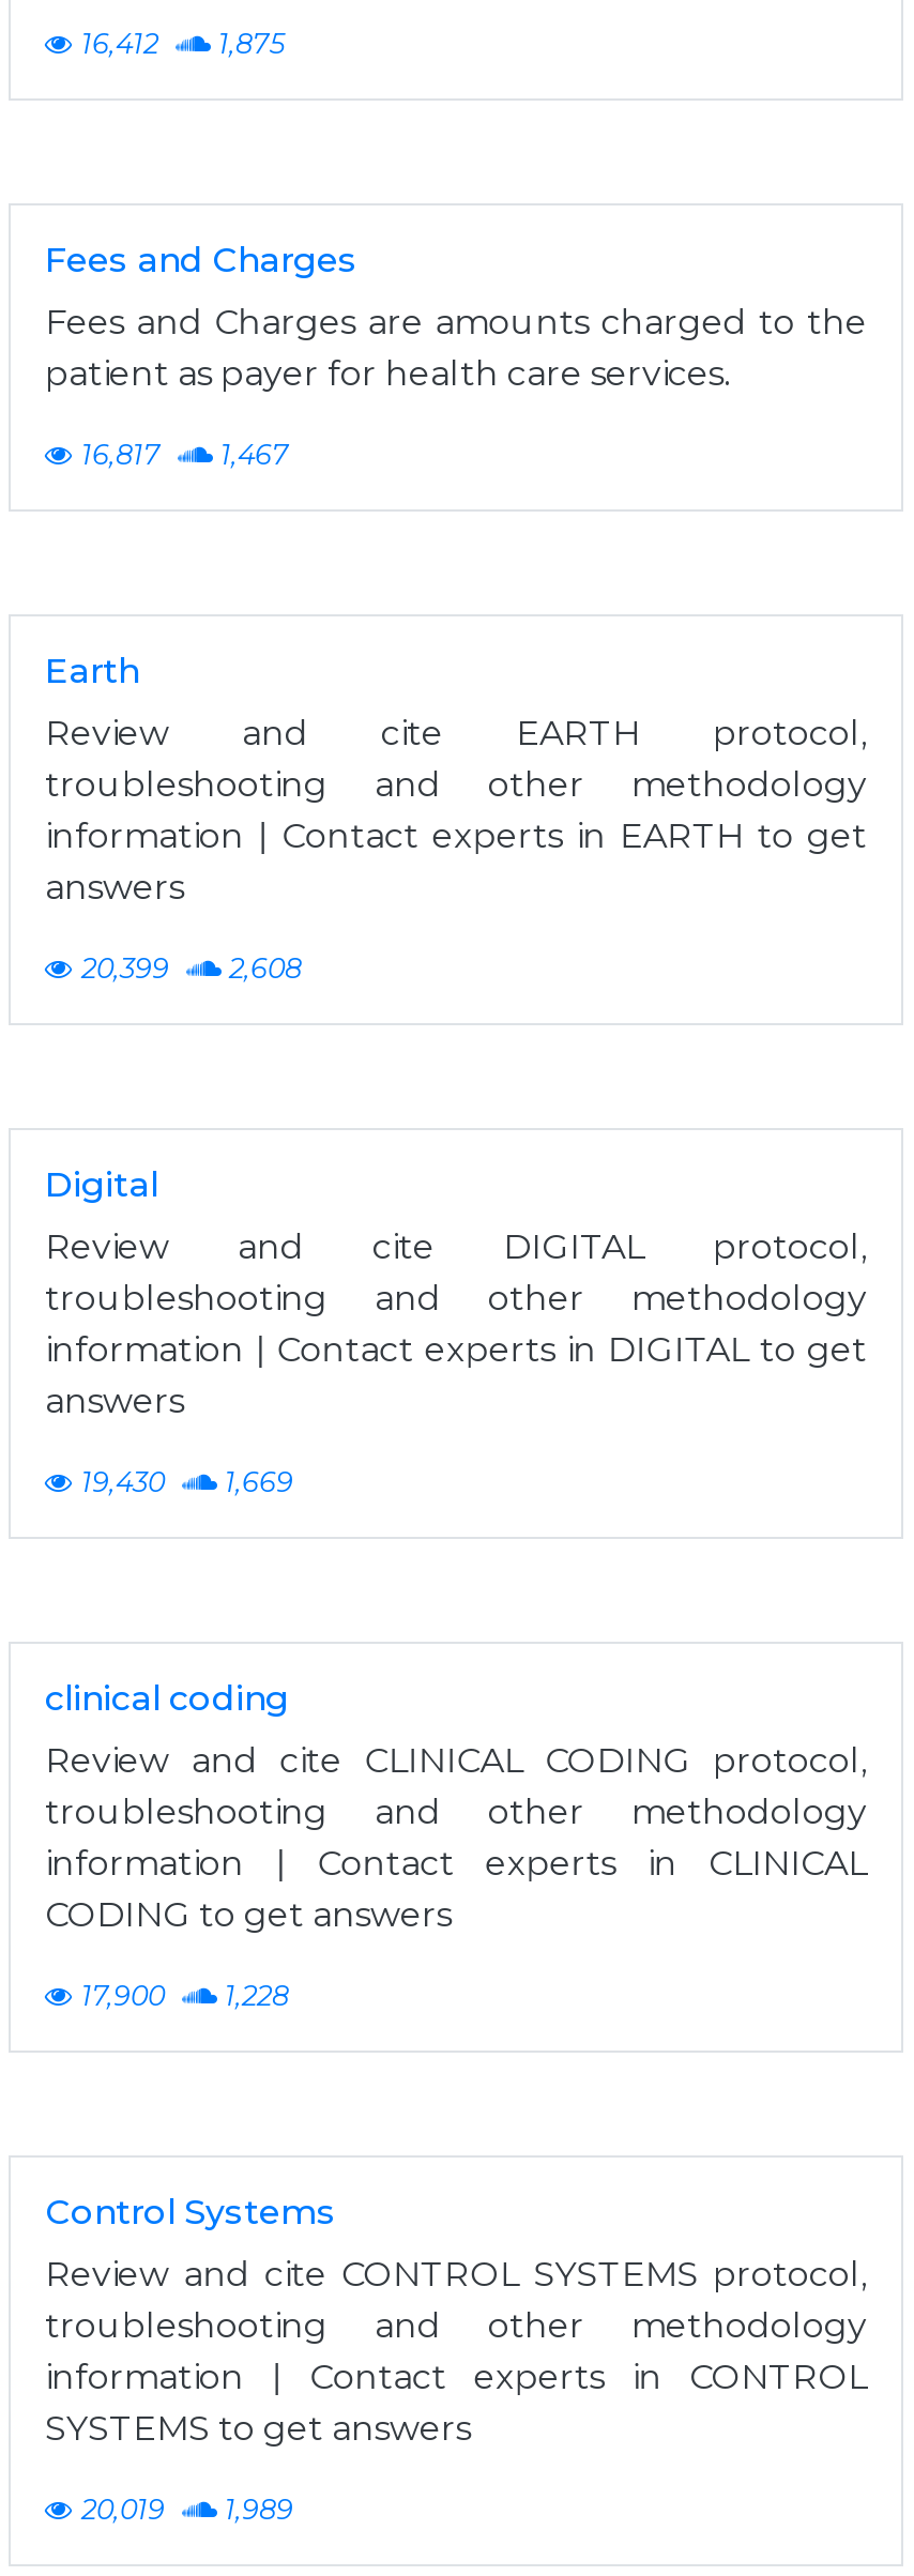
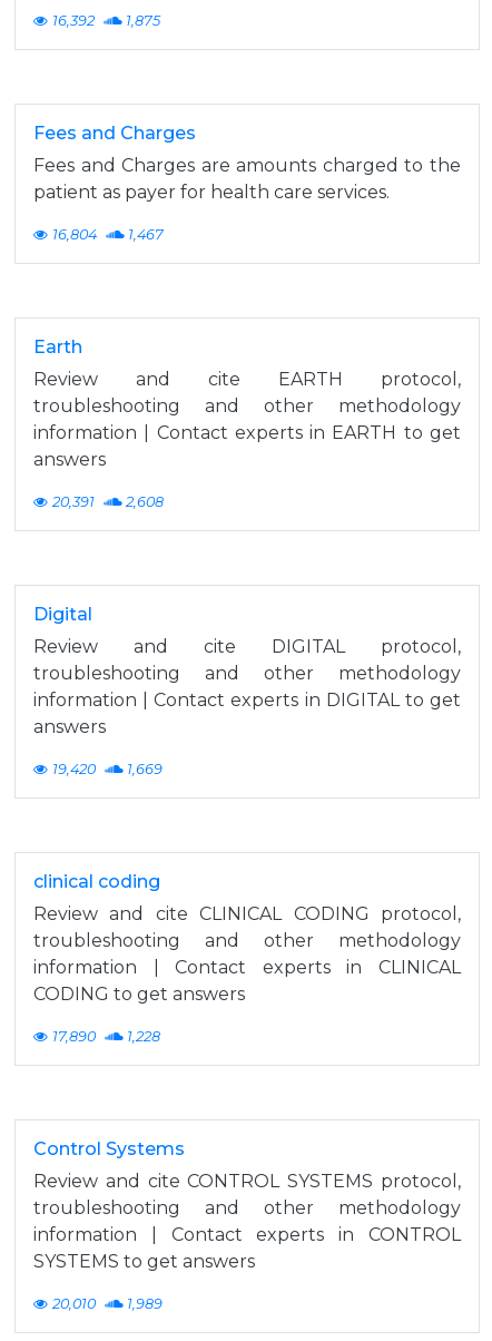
- 16,412 1,875
+ 16,392 1,875

- 16,817 1,467
+ 16,804 1,467

- 20,399 2,608
+ 20,391 2,608

- 19,430 1,669
+ 19,420 1,669

- 17,900 1,228
+ 17,890 1,228

- 20,019 1,989
+ 20,010 1,989
